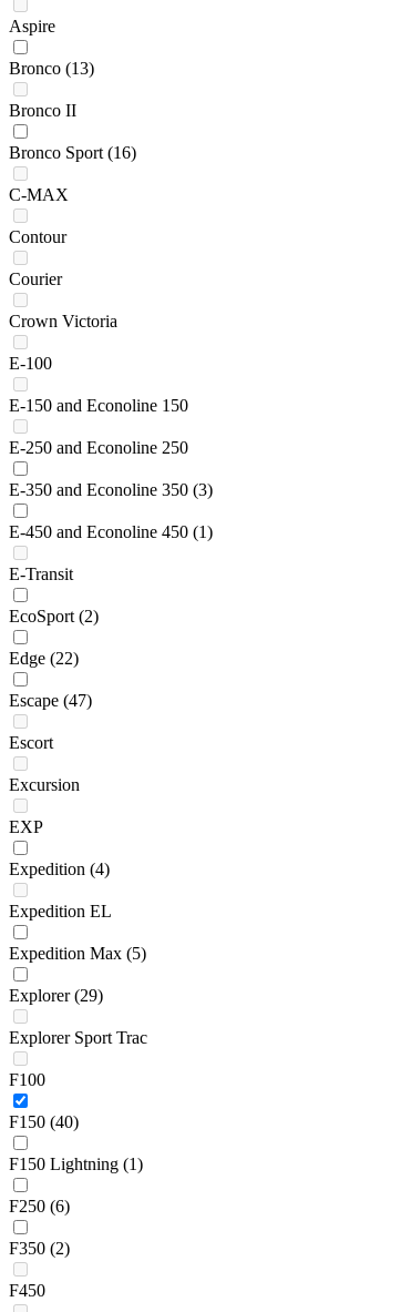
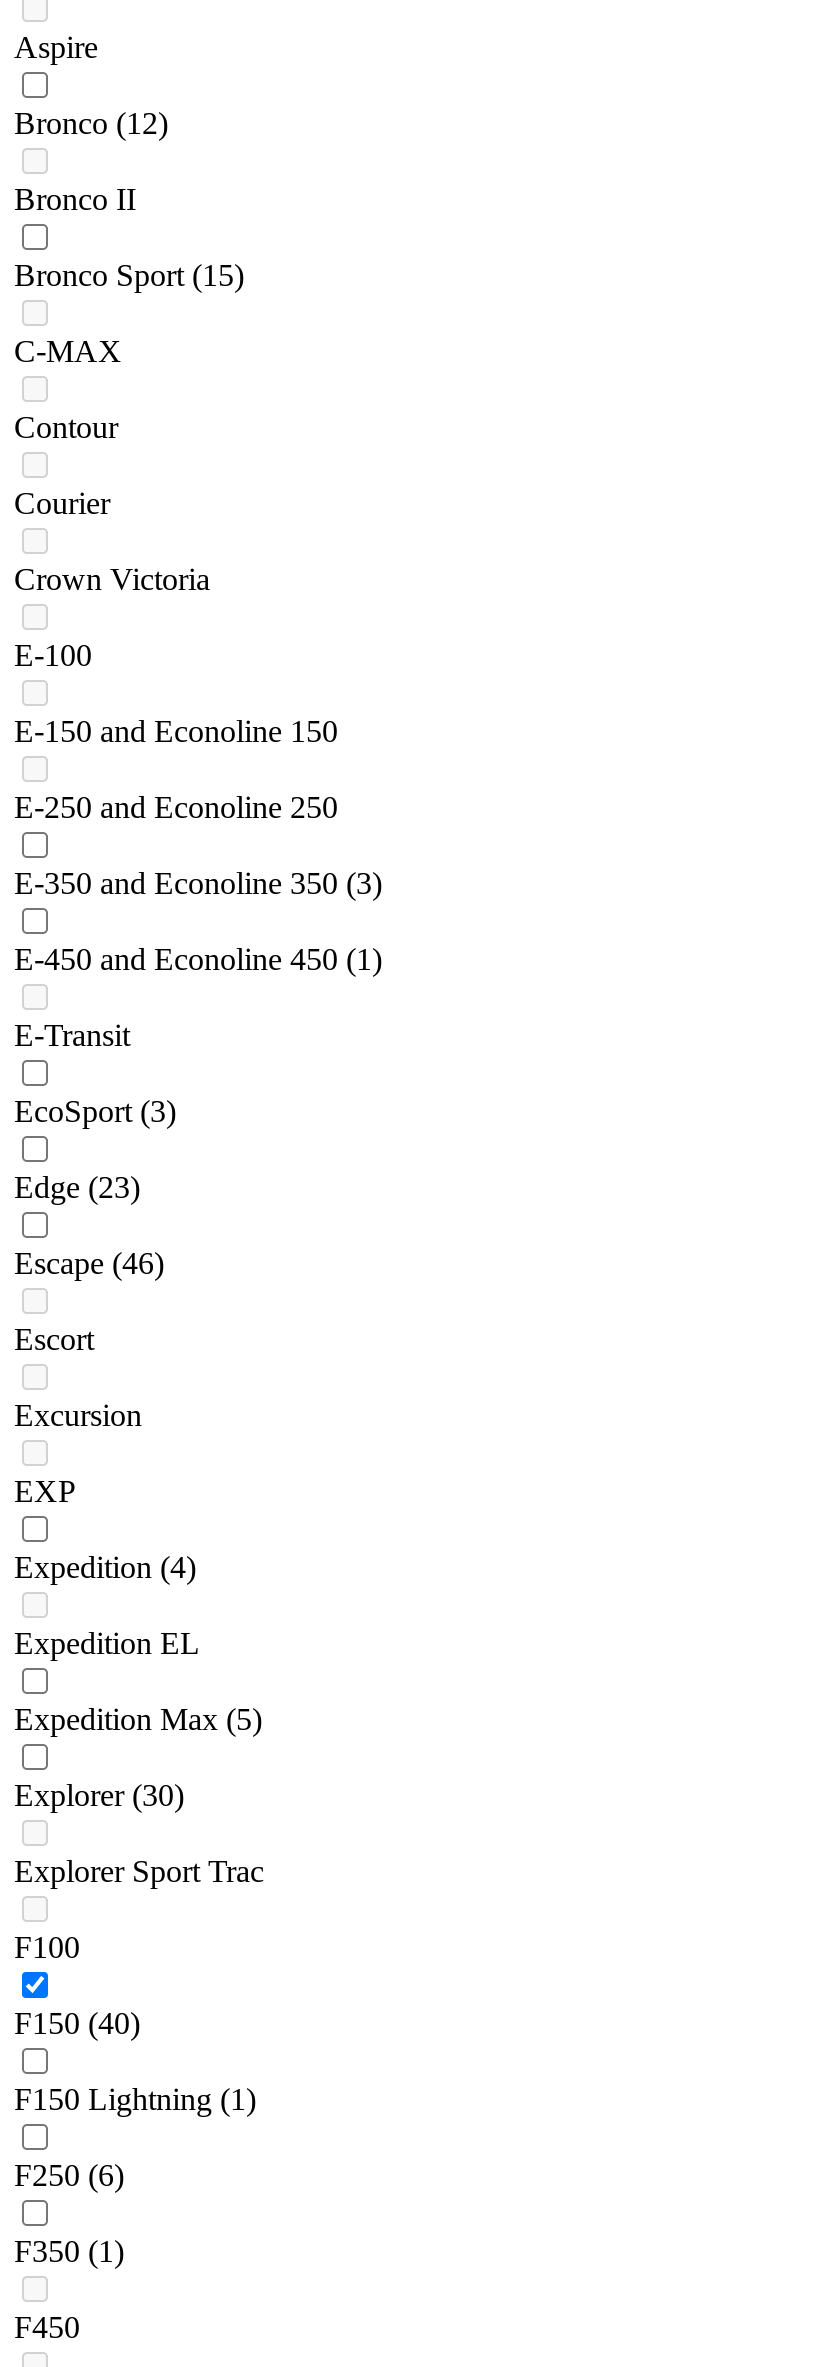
- Bronco (13)
+ Bronco (12)

- Bronco Sport (16)
+ Bronco Sport (15)

- EcoSport (2)
+ EcoSport (3)

- Edge (22)
+ Edge (23)

- Escape (47)
+ Escape (46)

- Explorer (29)
+ Explorer (30)

- F350 (2)
+ F350 (1)
